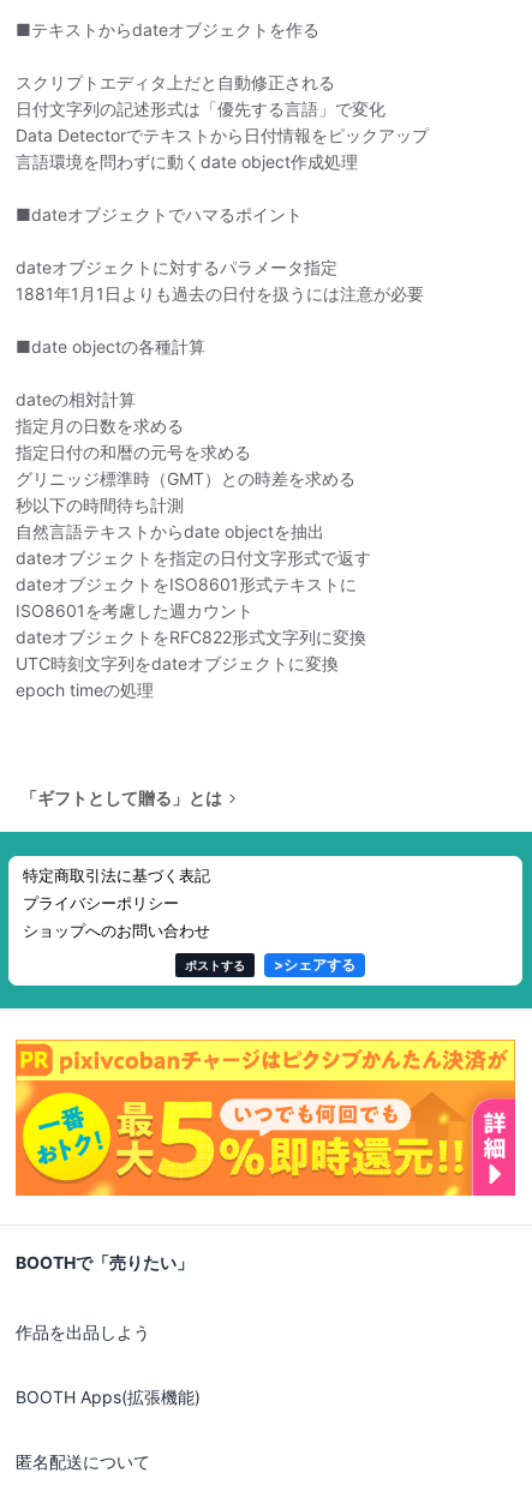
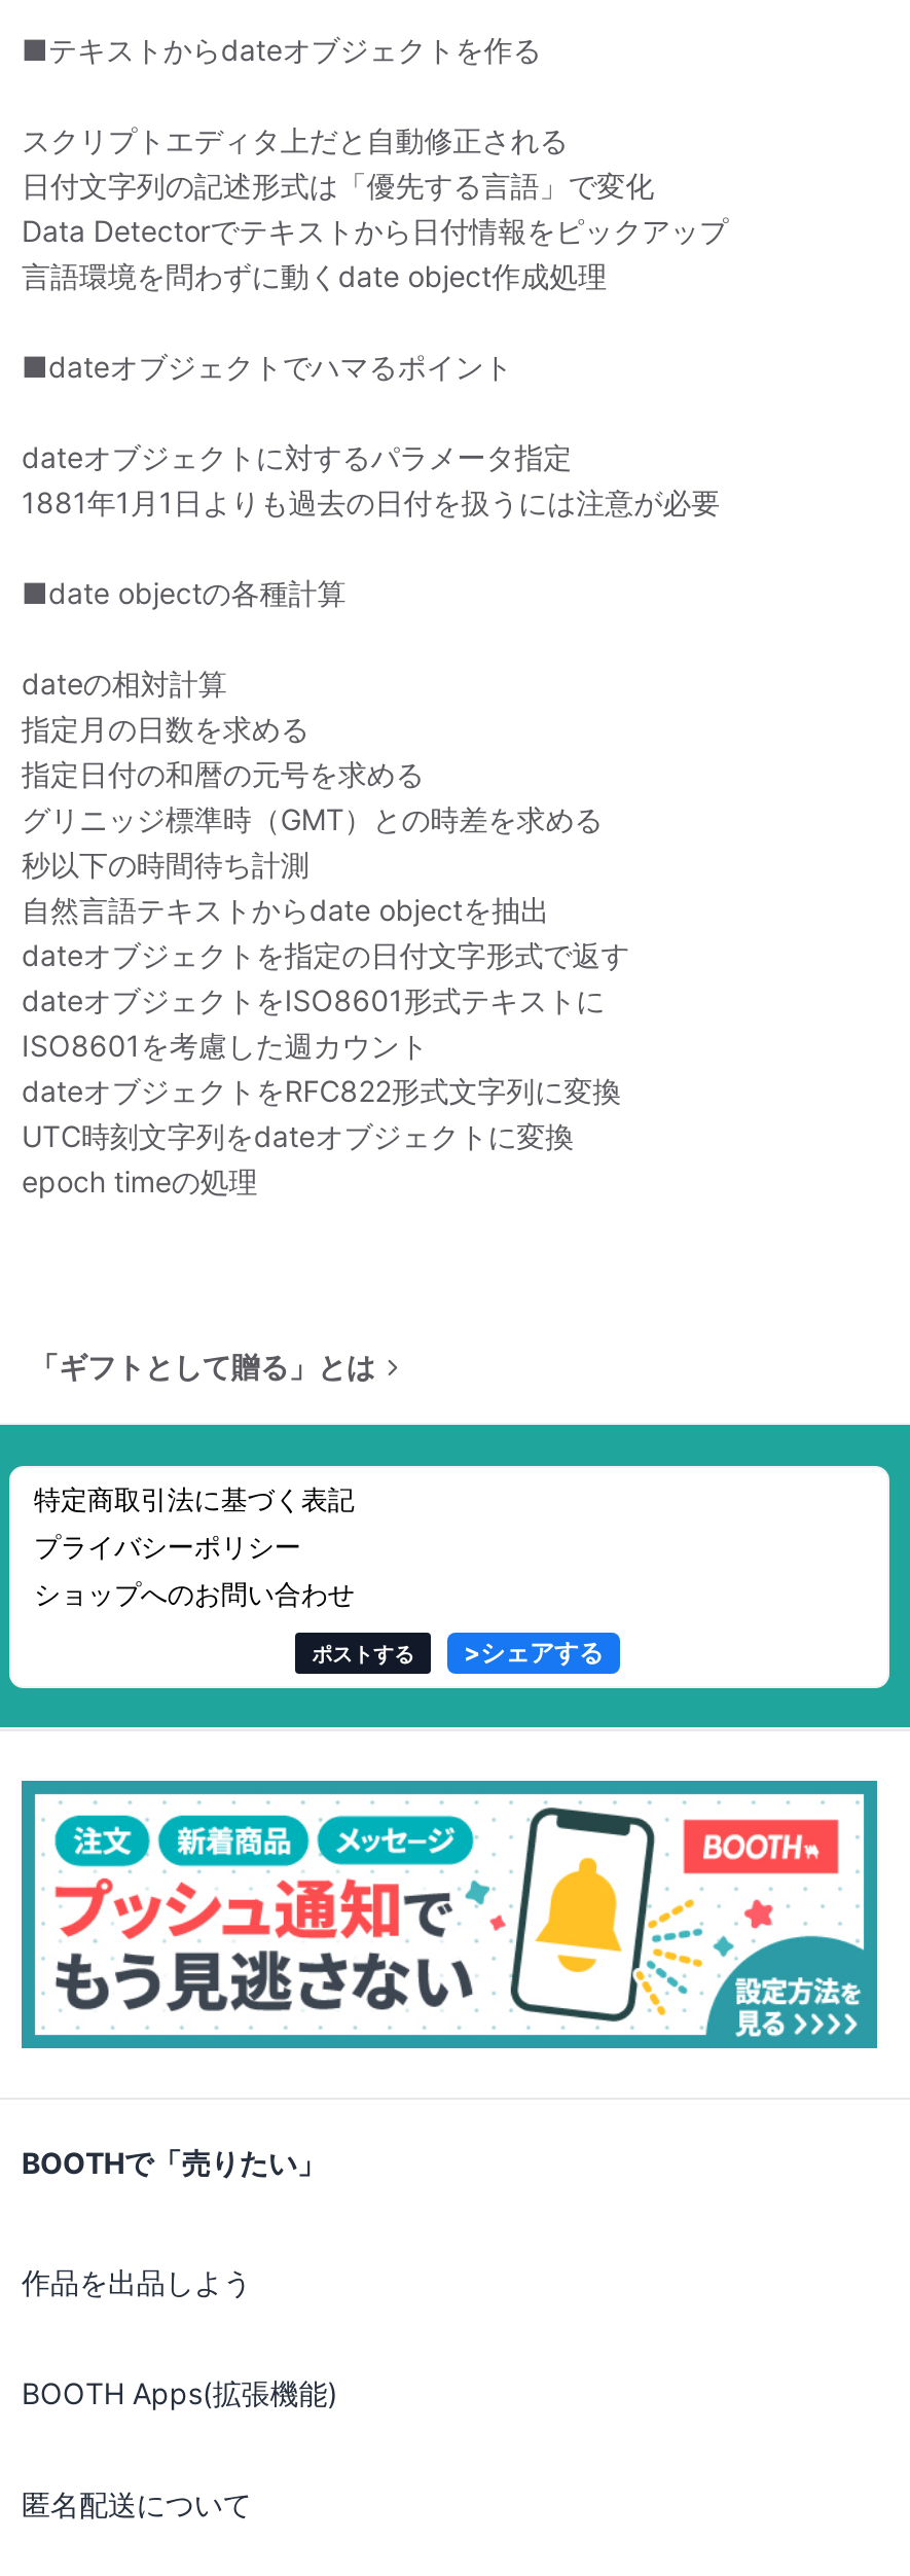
- [image]
+ [image]
